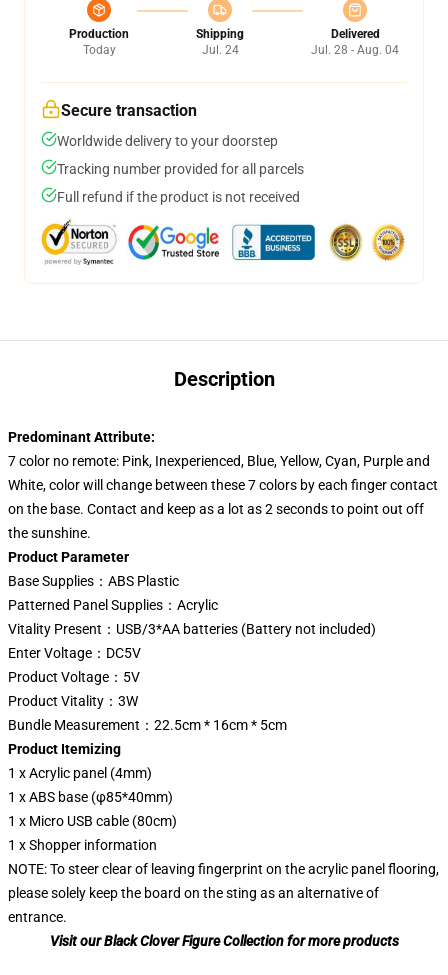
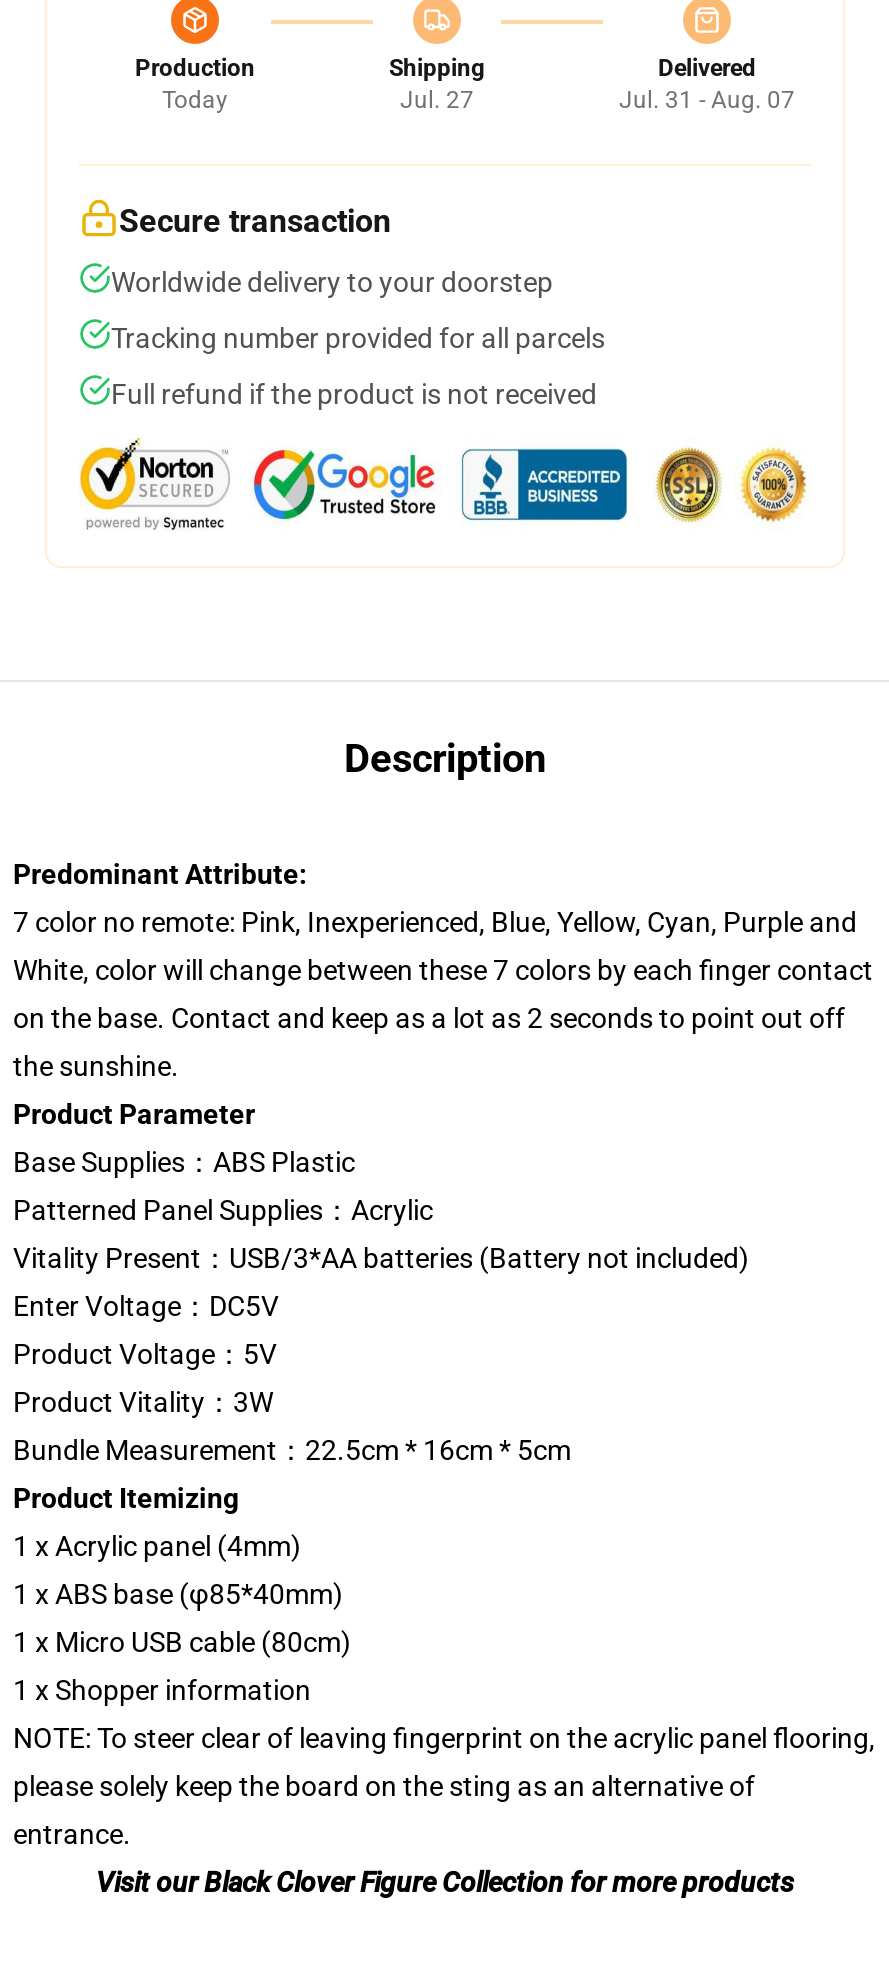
- Jul. 24
+ Jul. 27

- Jul. 28 - Aug. 04
+ Jul. 31 - Aug. 07
